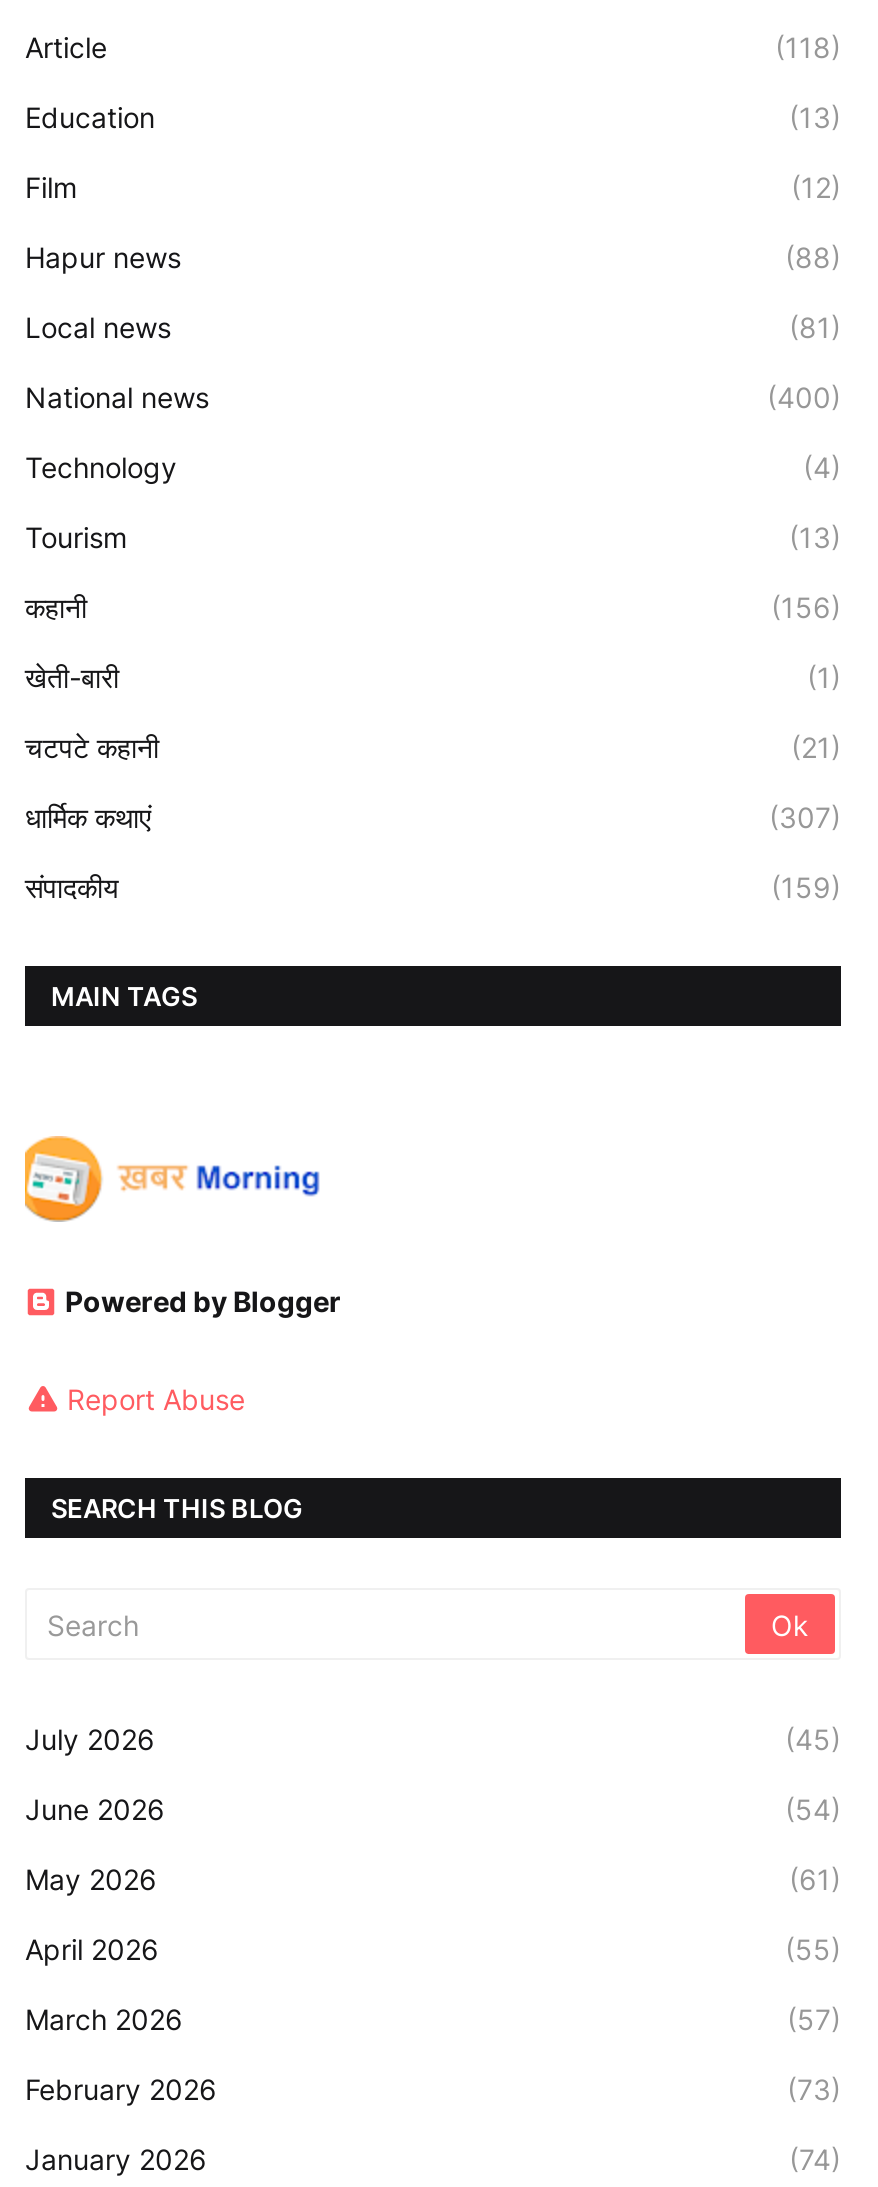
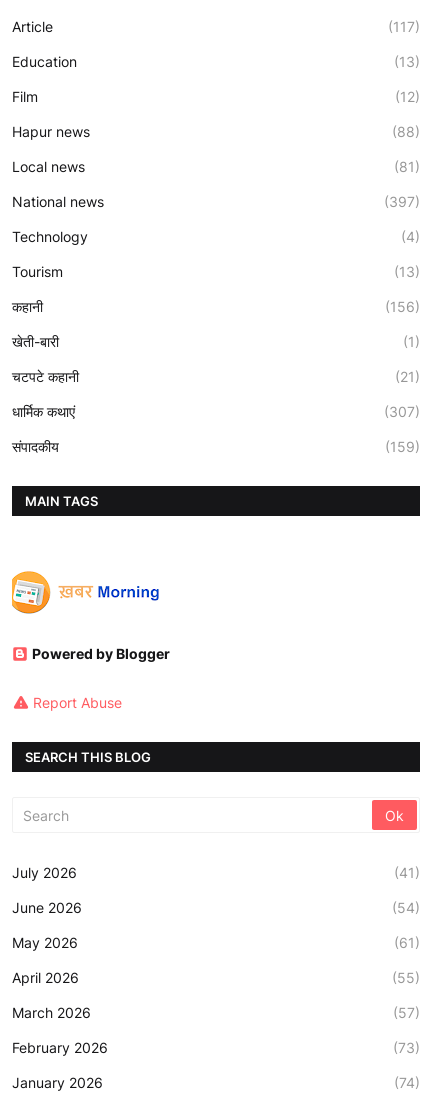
- (118)
+ (117)

- (400)
+ (397)

- (45)
+ (41)
